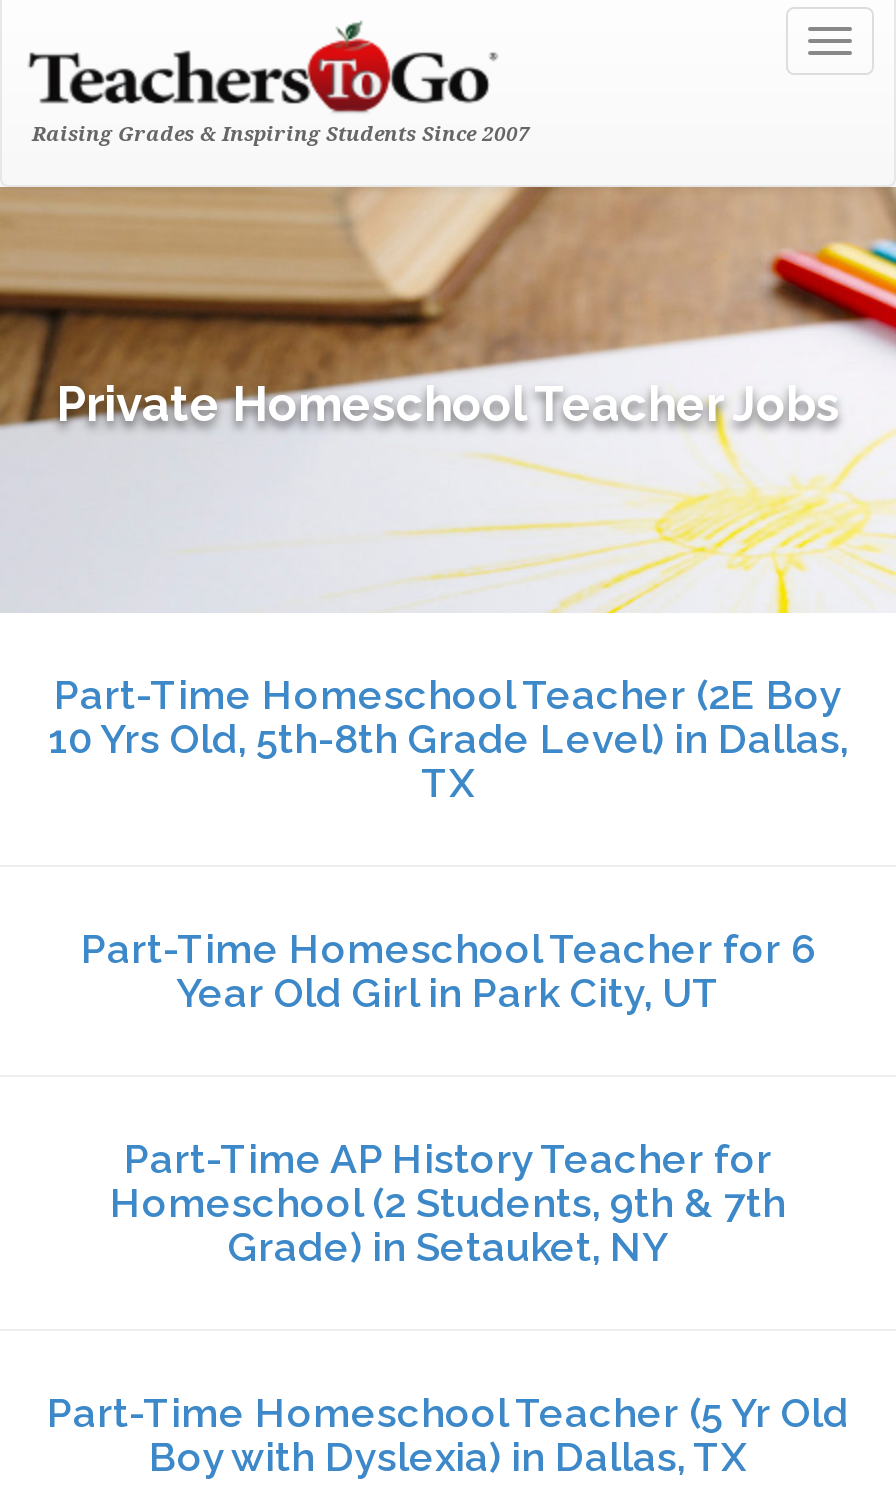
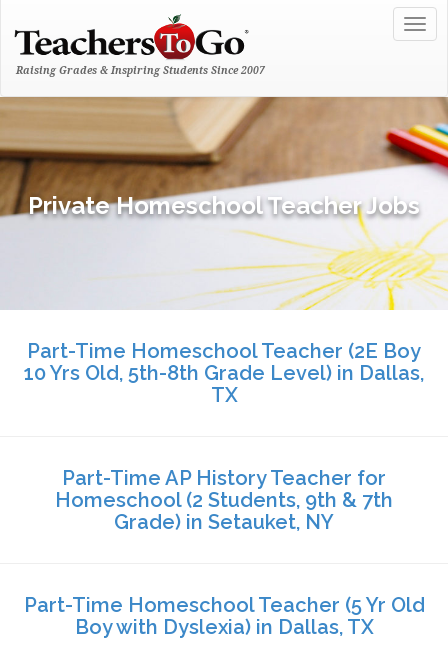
- Part-Time Homeschool Teacher for 6
- Year Old Girl in Park City, UT
